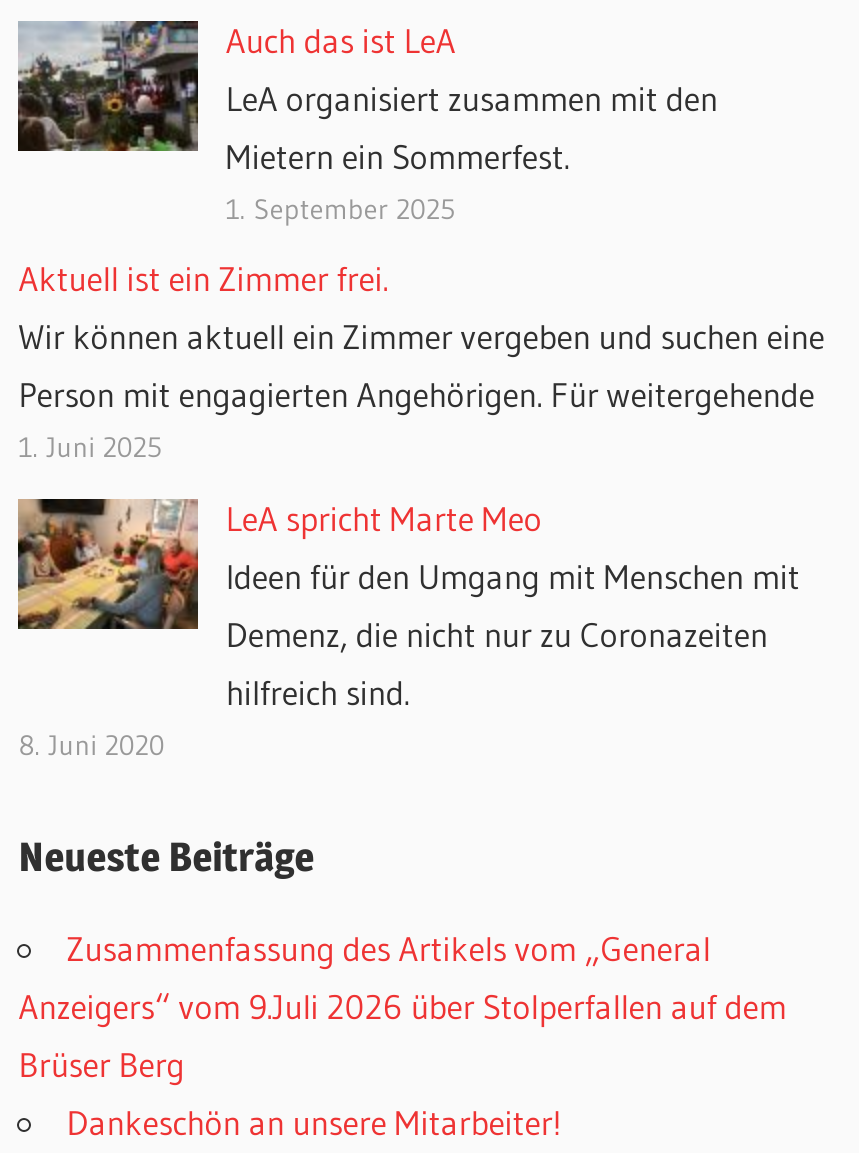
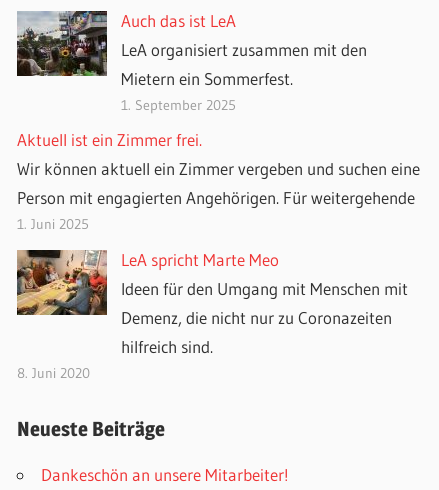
- Zusammenfassung des Artikels vom „General
- Anzeigers“ vom 9.Juli 2026 über Stolperfallen auf dem
- Brüser Berg
